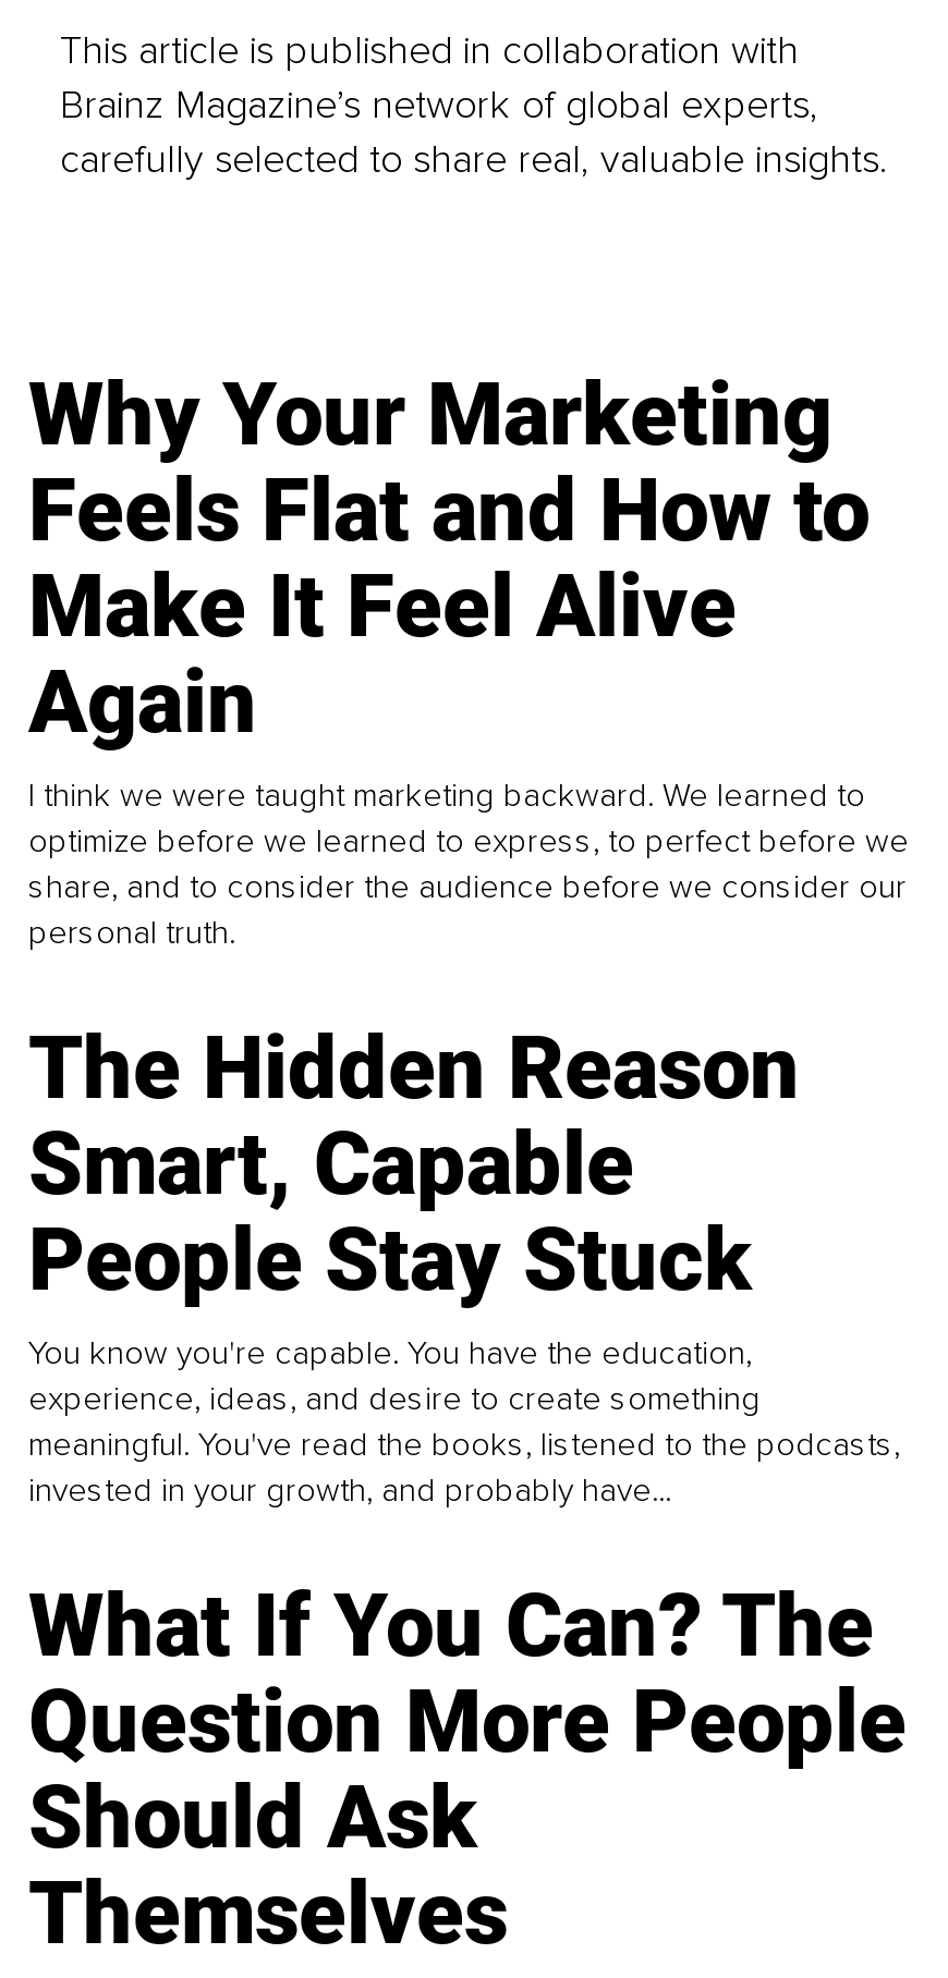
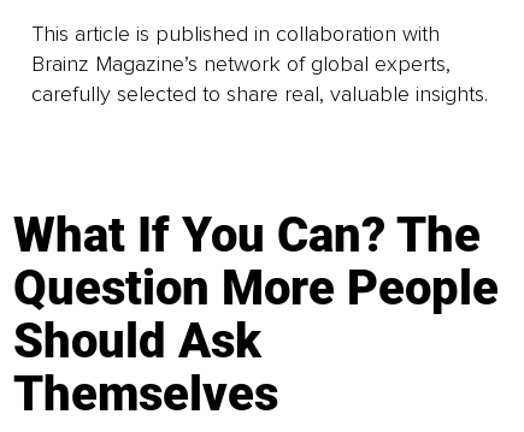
- Why Your Marketing
- Feels Flat and How to
- Make It Feel Alive
- Again
- I think we were taught marketing backward. We learned to
- optimize before we learned to express, to perfect before we
- share, and to consider the audience before we consider our
- personal truth.
- The Hidden Reason
- Smart, Capable
- People Stay Stuck
- You know you're capable. You have the education,
- experience, ideas, and desire to create something
- meaningful. You've read the books, listened to the podcasts,
- invested in your growth, and probably have...
